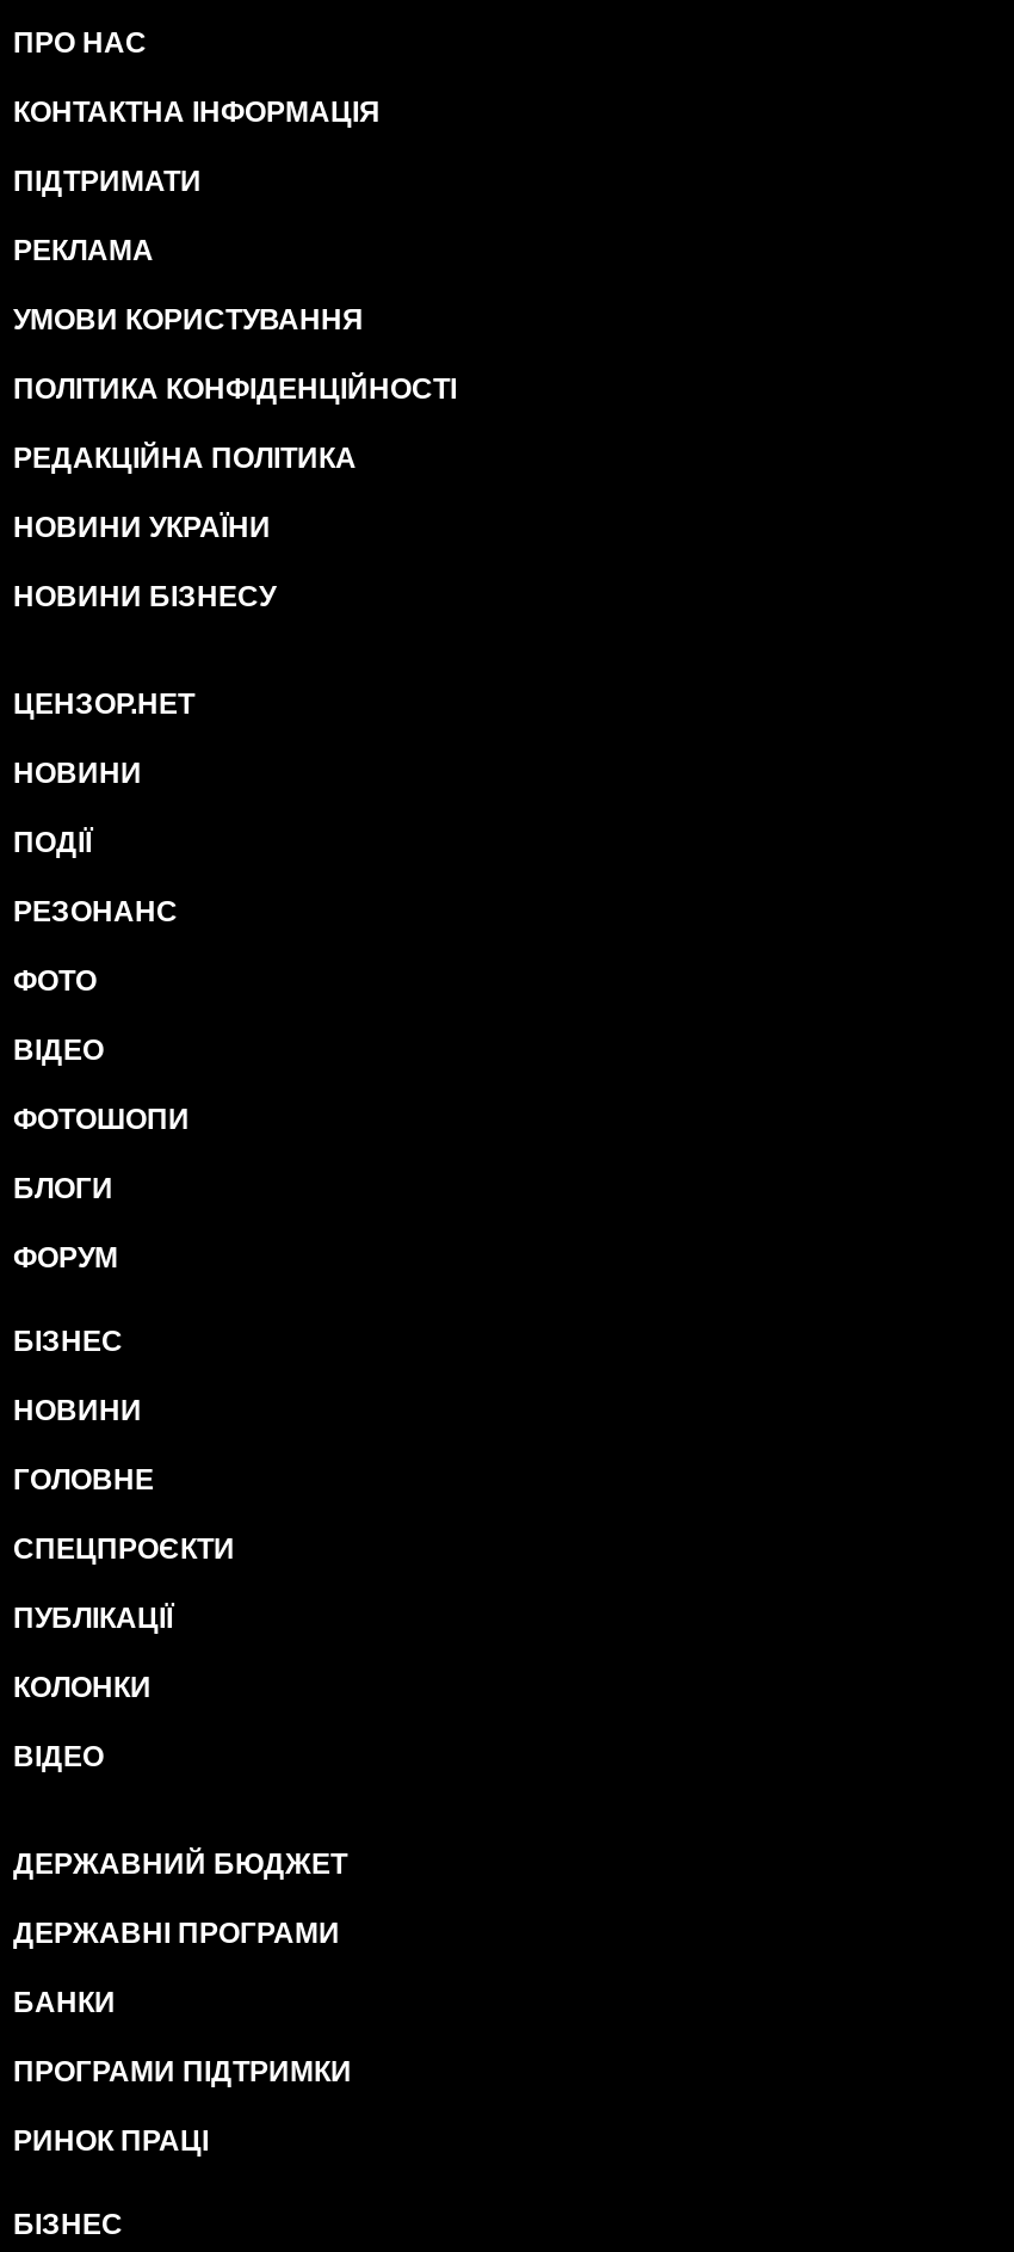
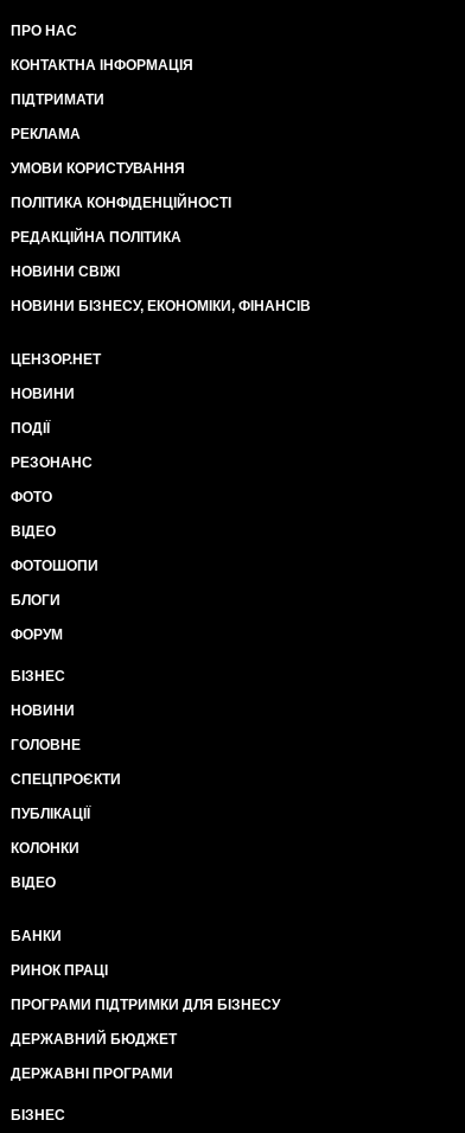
- НОВИНИ УКРАЇНИ
+ НОВИНИ СВІЖІ

- НОВИНИ БІЗНЕСУ
+ НОВИНИ БІЗНЕСУ, ЕКОНОМІКИ, ФІНАНСІВ

+ ПРОГРАМИ ПІДТРИМКИ ДЛЯ БІЗНЕСУ

moved down: ДЕРЖАВНИЙ БЮДЖЕТ | ДЕРЖАВНІ ПРОГРАМИ

moved up: БАНКИ | РИНОК ПРАЦІ

- ПРОГРАМИ ПІДТРИМКИ
